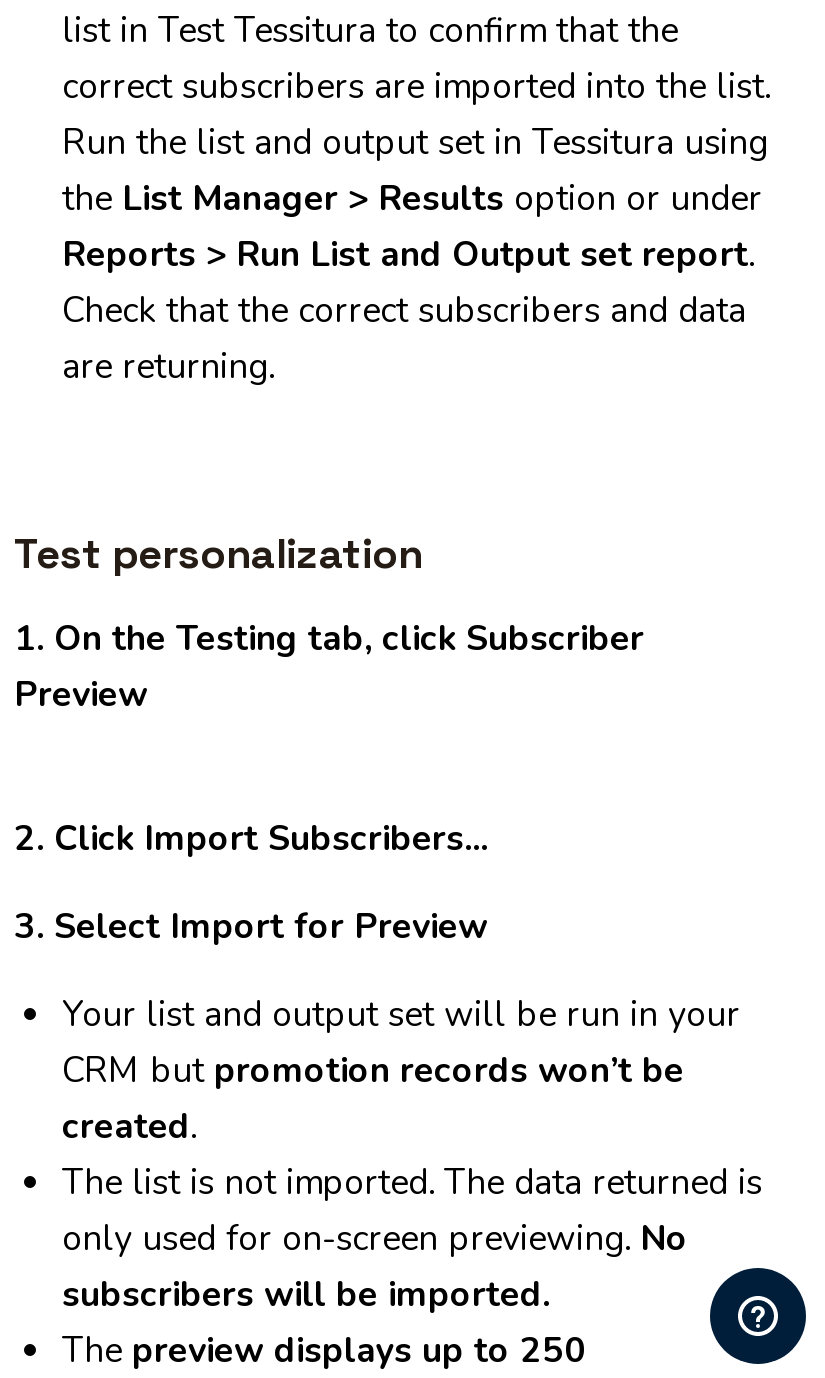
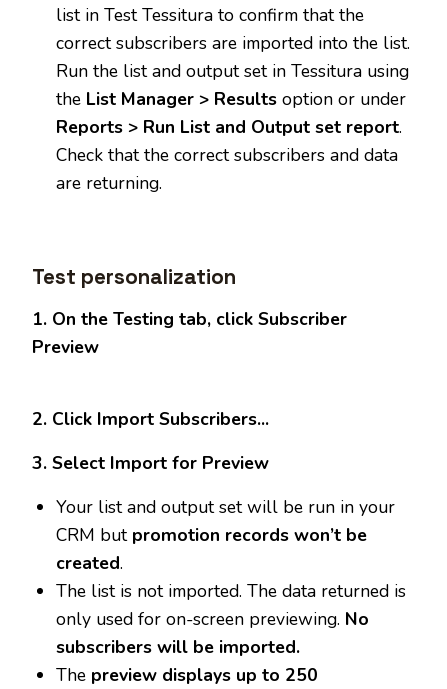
- [image]
